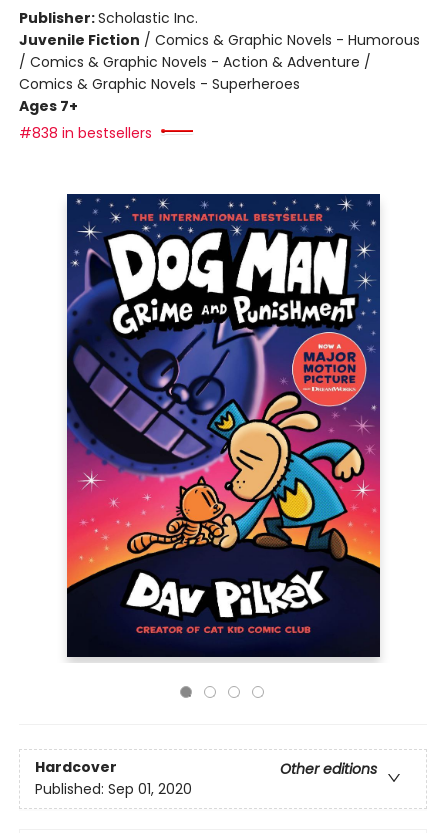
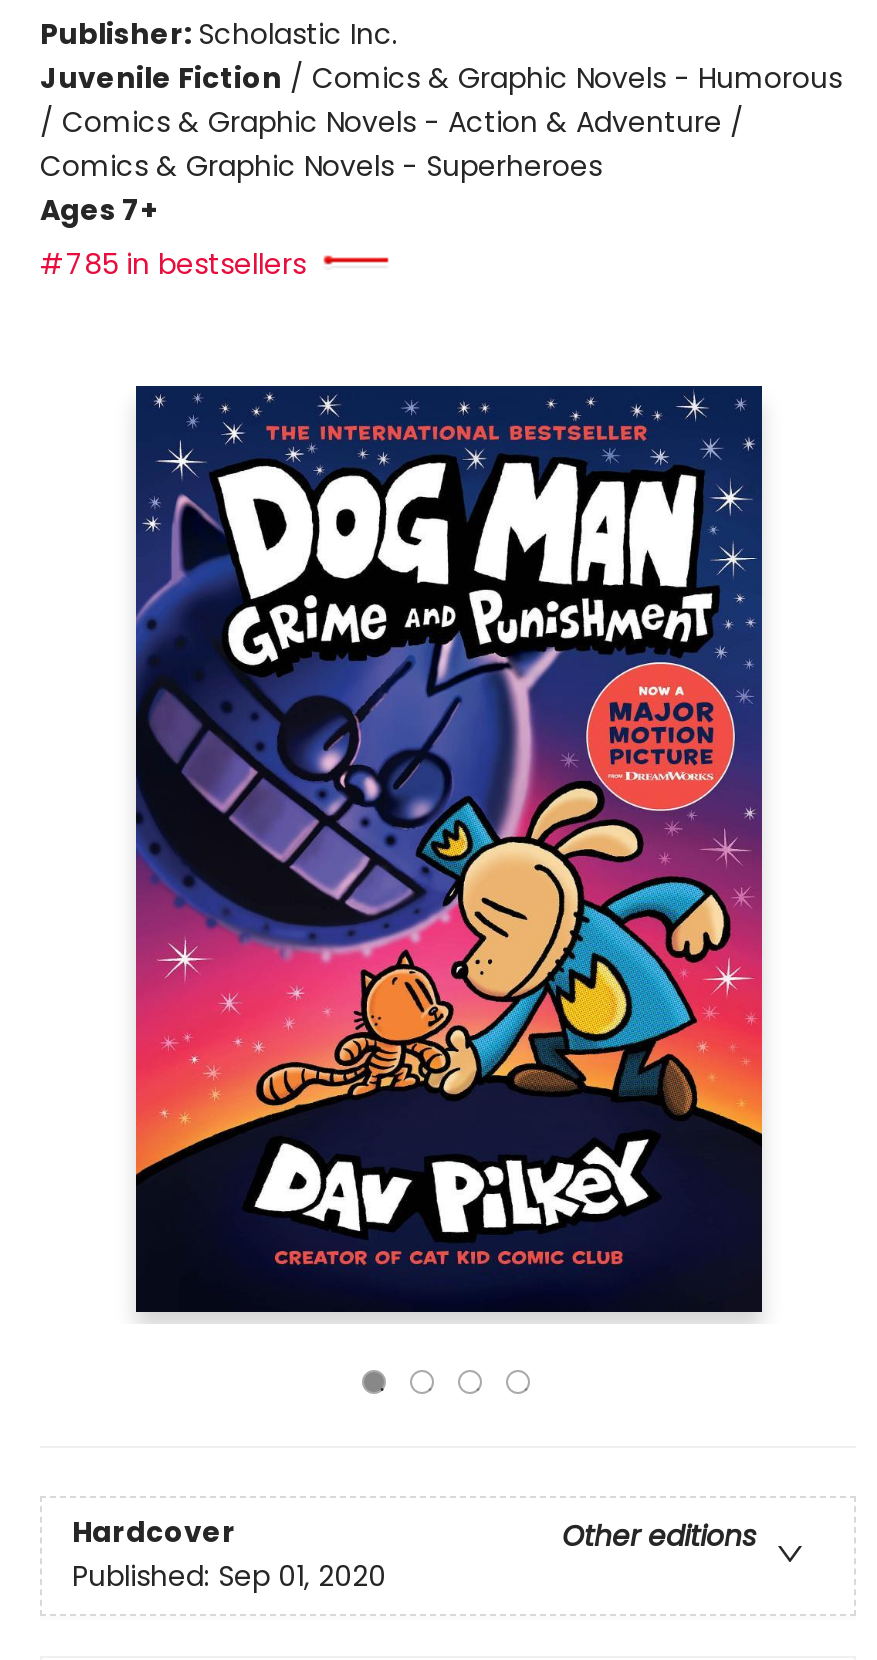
- #838 in bestsellers
+ #785 in bestsellers
